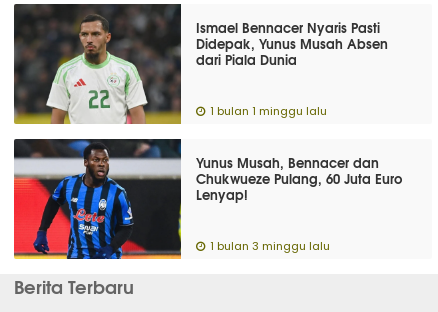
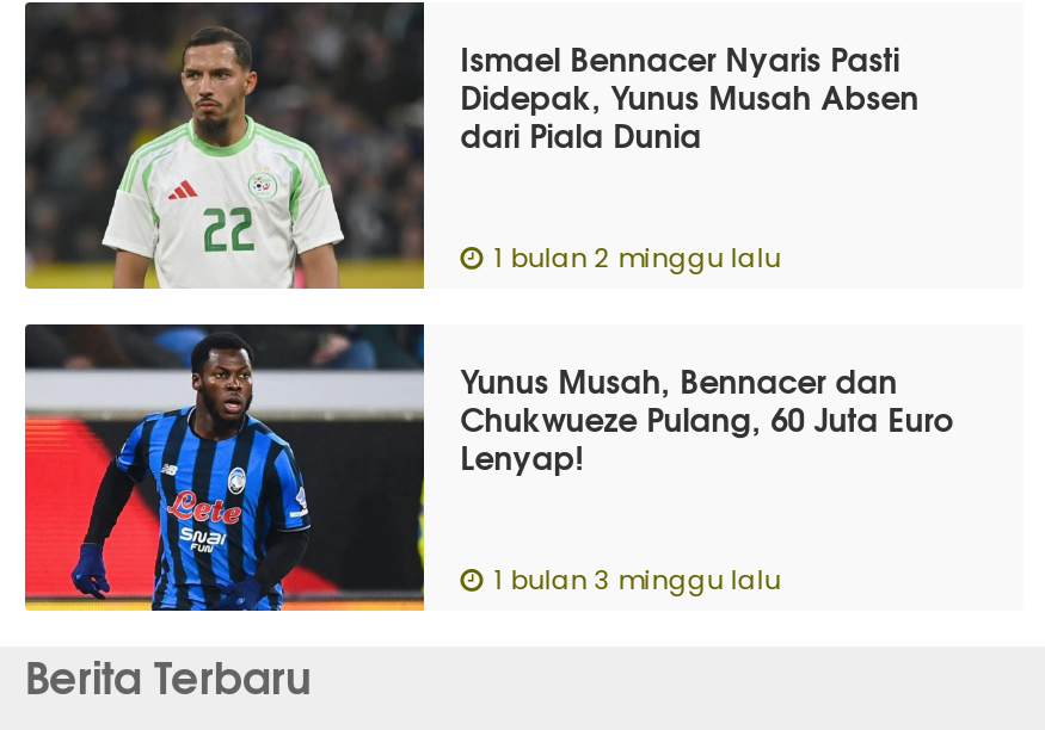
- 1 bulan 1 minggu lalu
+ 1 bulan 2 minggu lalu
